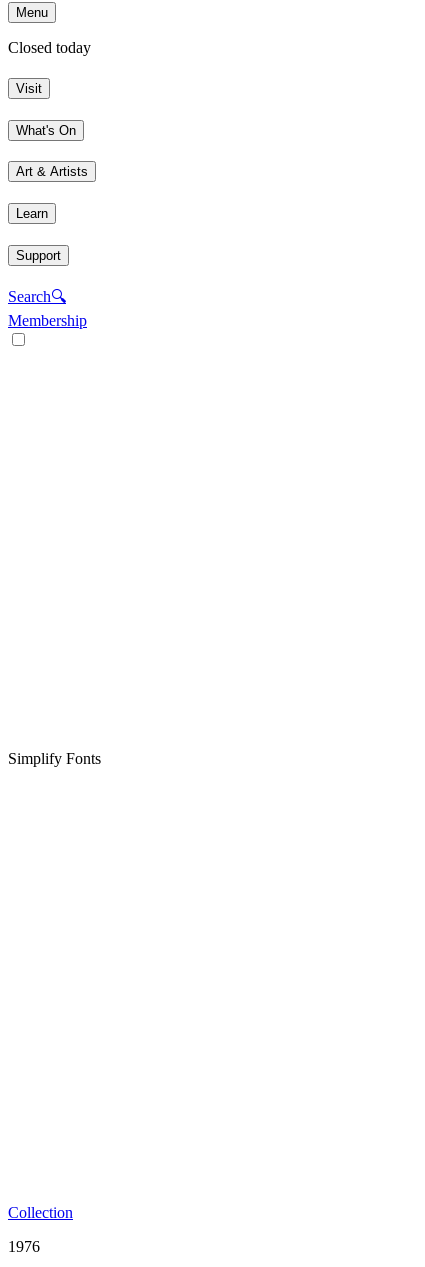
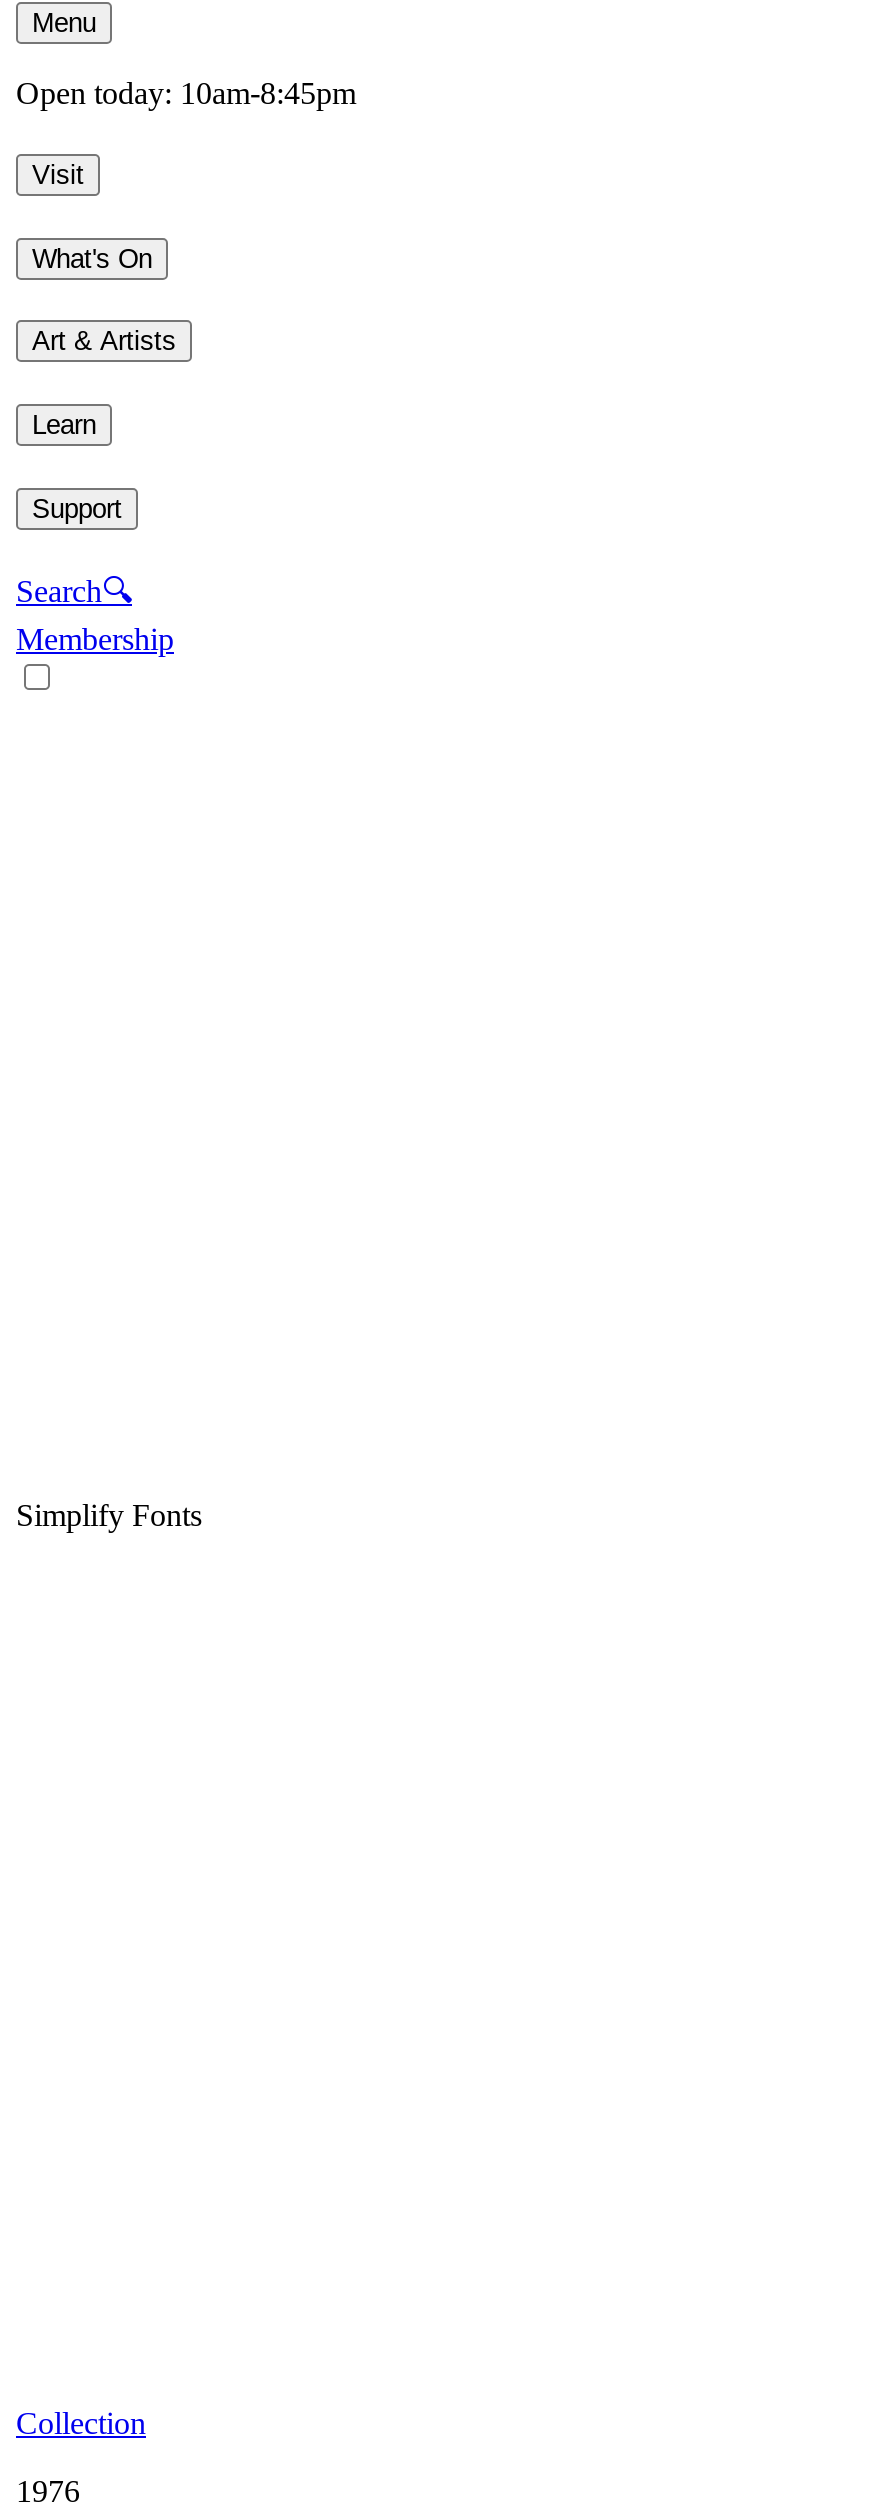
- Closed today
+ Open today: 10am-8:45pm
